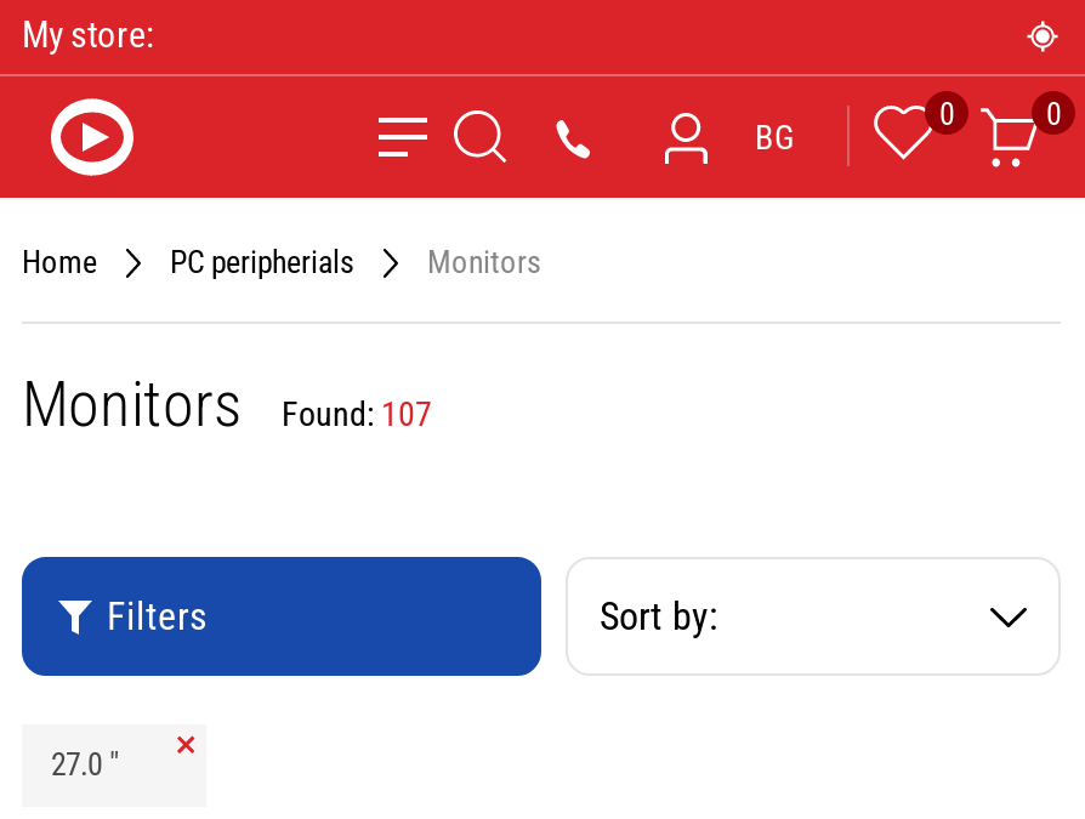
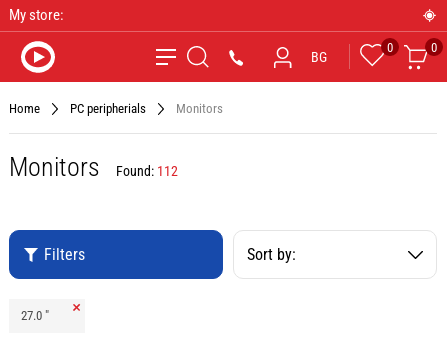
- Monitors Found: 107
+ Monitors Found: 112
